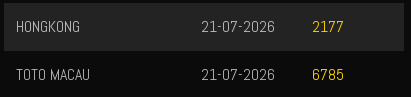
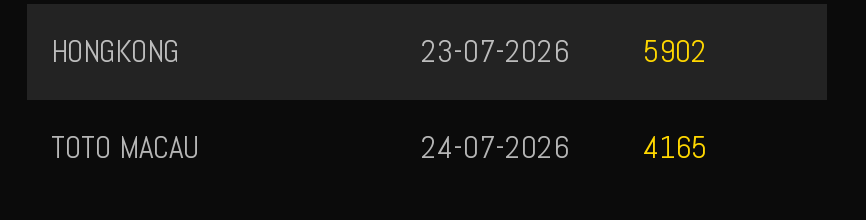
- 21-07-2026
+ 23-07-2026

- 2177
+ 5902

- 21-07-2026
+ 24-07-2026

- 6785
+ 4165
